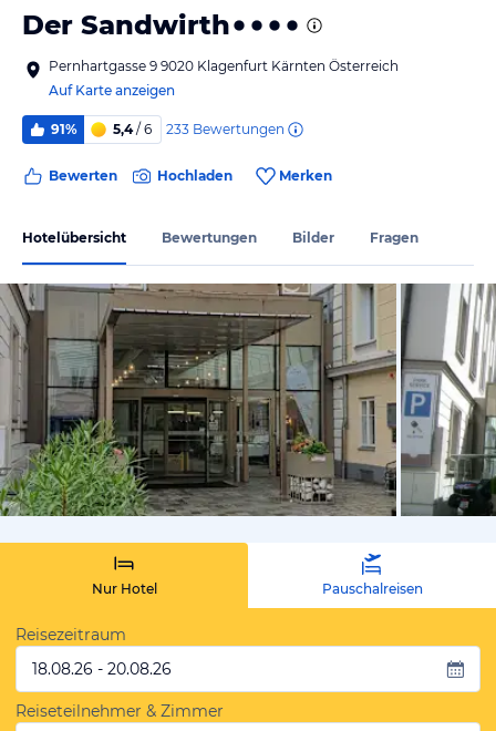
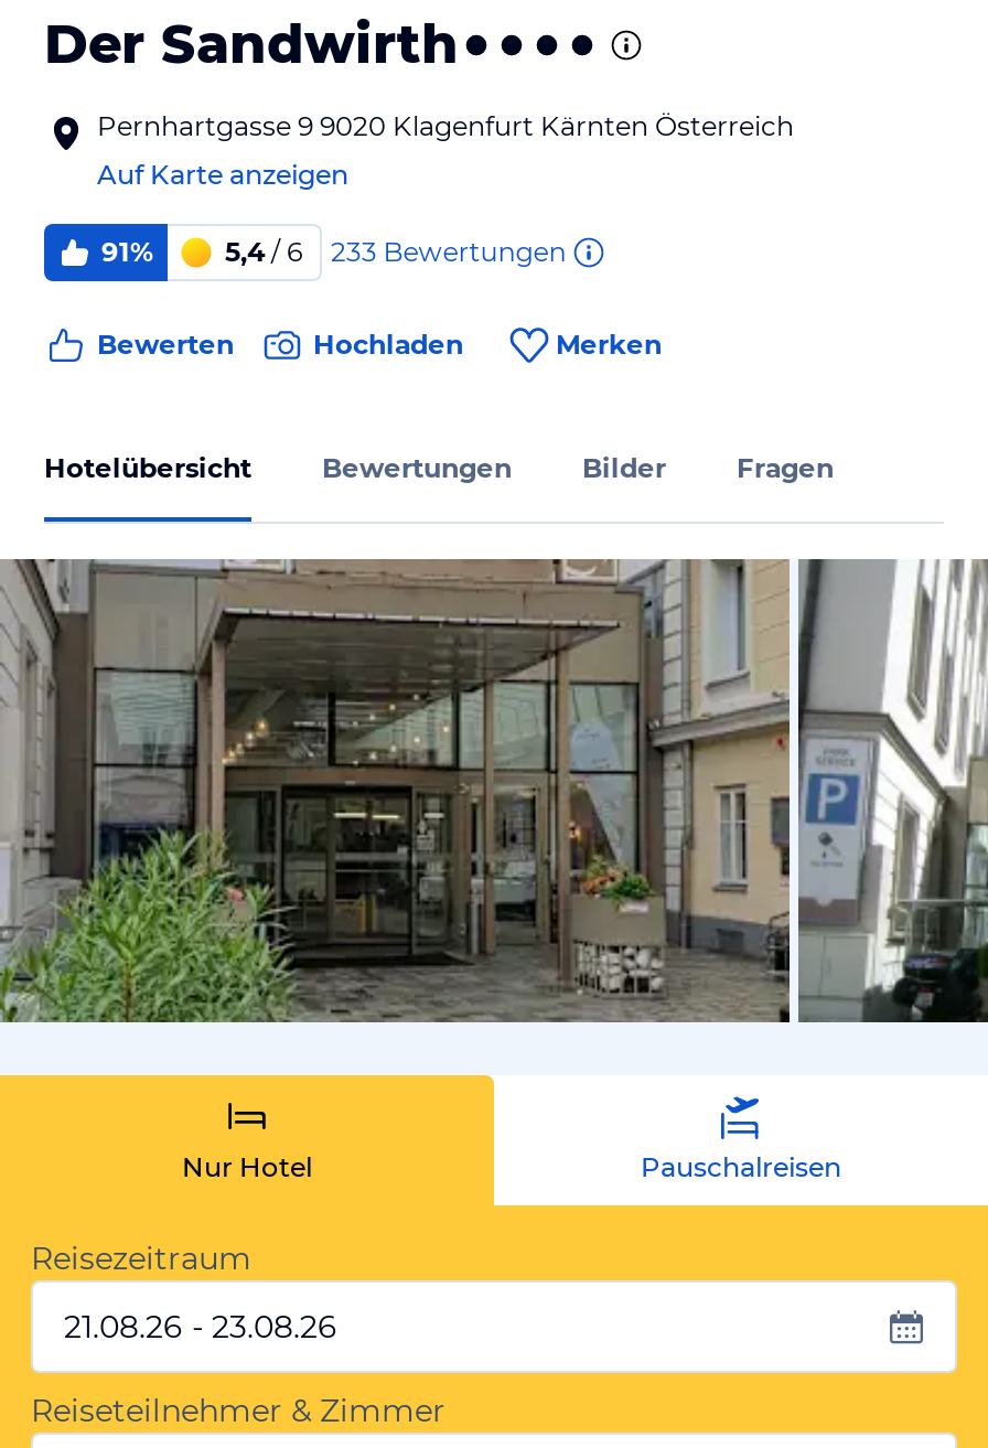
- 18.08.26 - 20.08.26
+ 21.08.26 - 23.08.26
